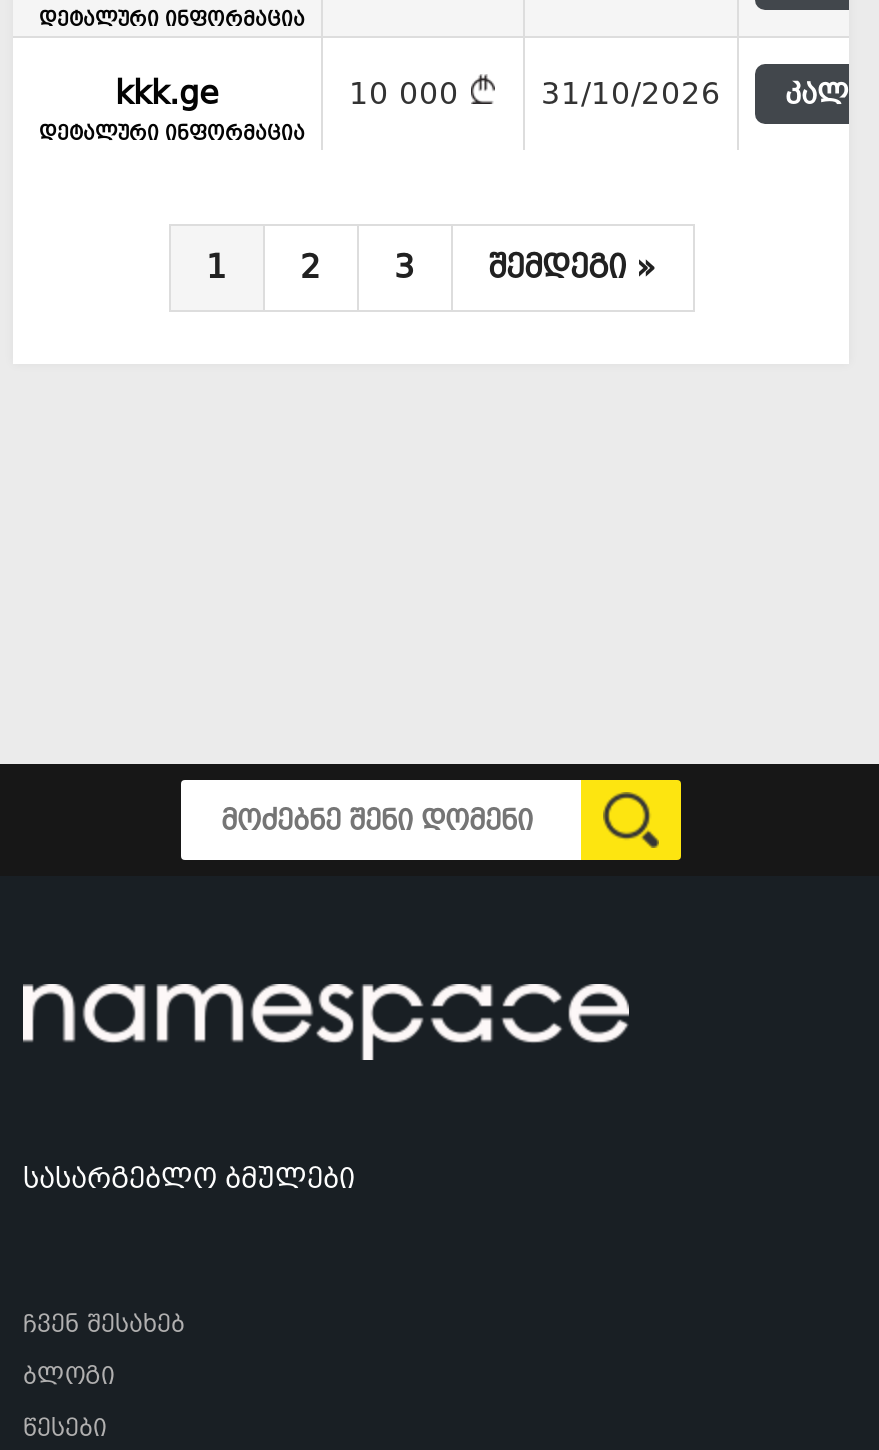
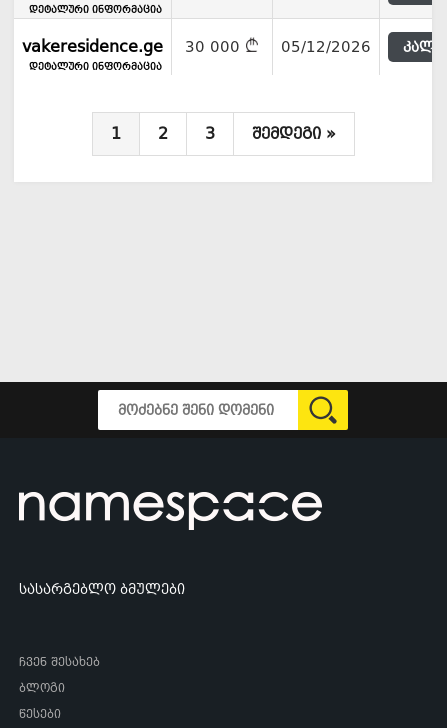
- kkk.ge
+ vakeresidence.ge

- 10 000
+ 30 000

- 31/10/2026
+ 05/12/2026
